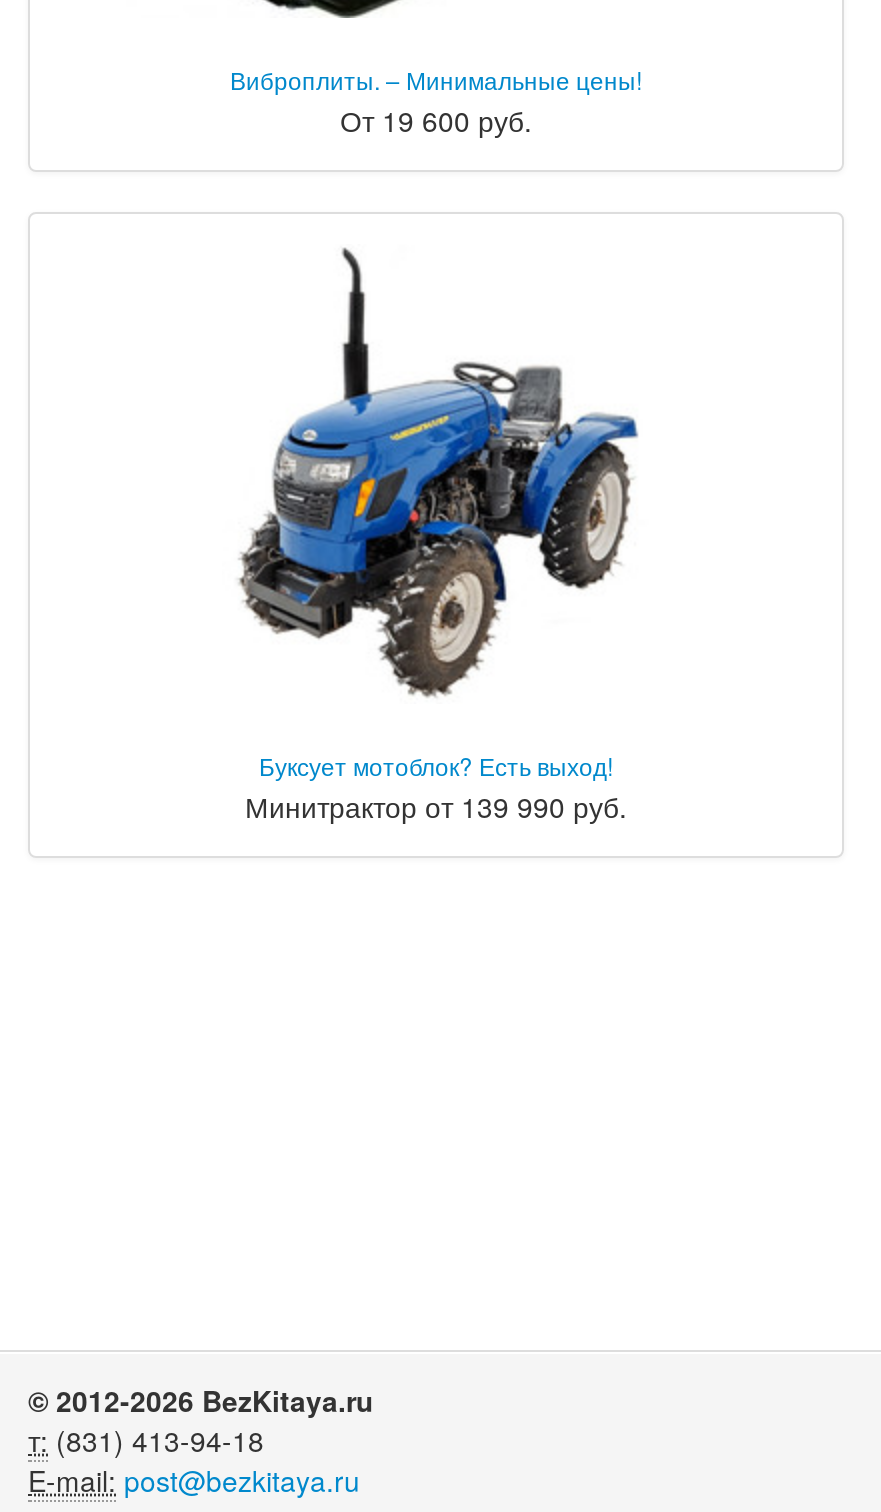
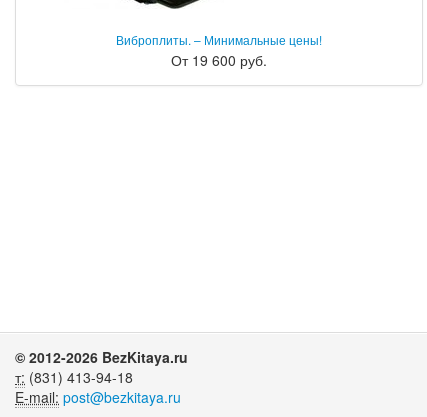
- [image]
- Буксует мотоблок? Есть выход!
- Минитрактор от 139 990 руб.
